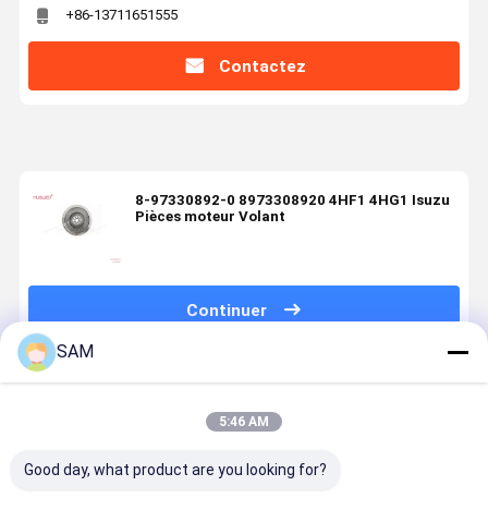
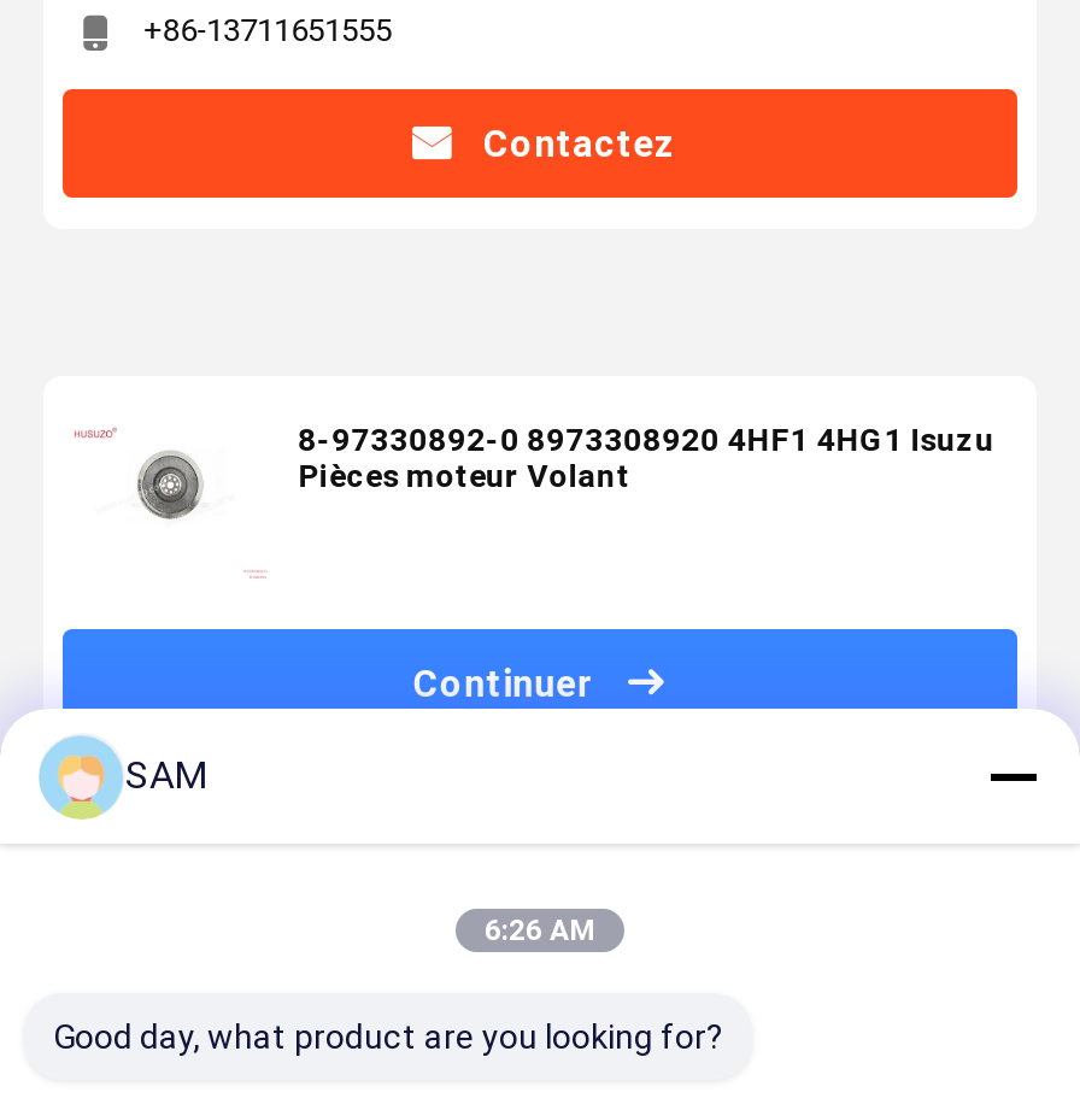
- 5:46 AM
+ 6:26 AM
